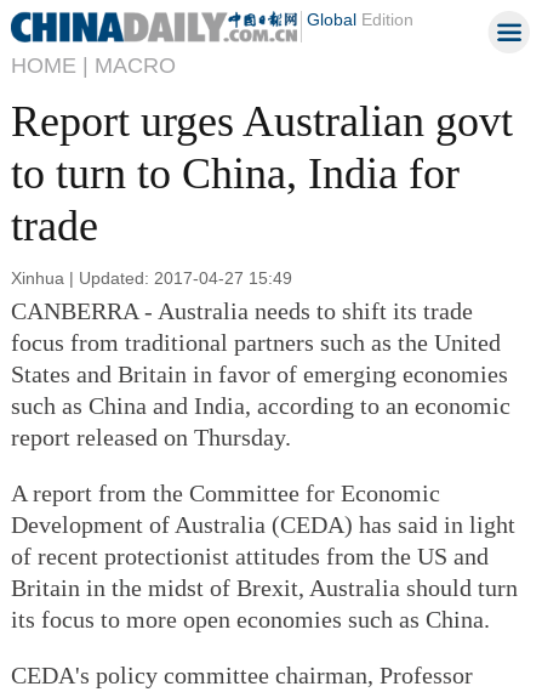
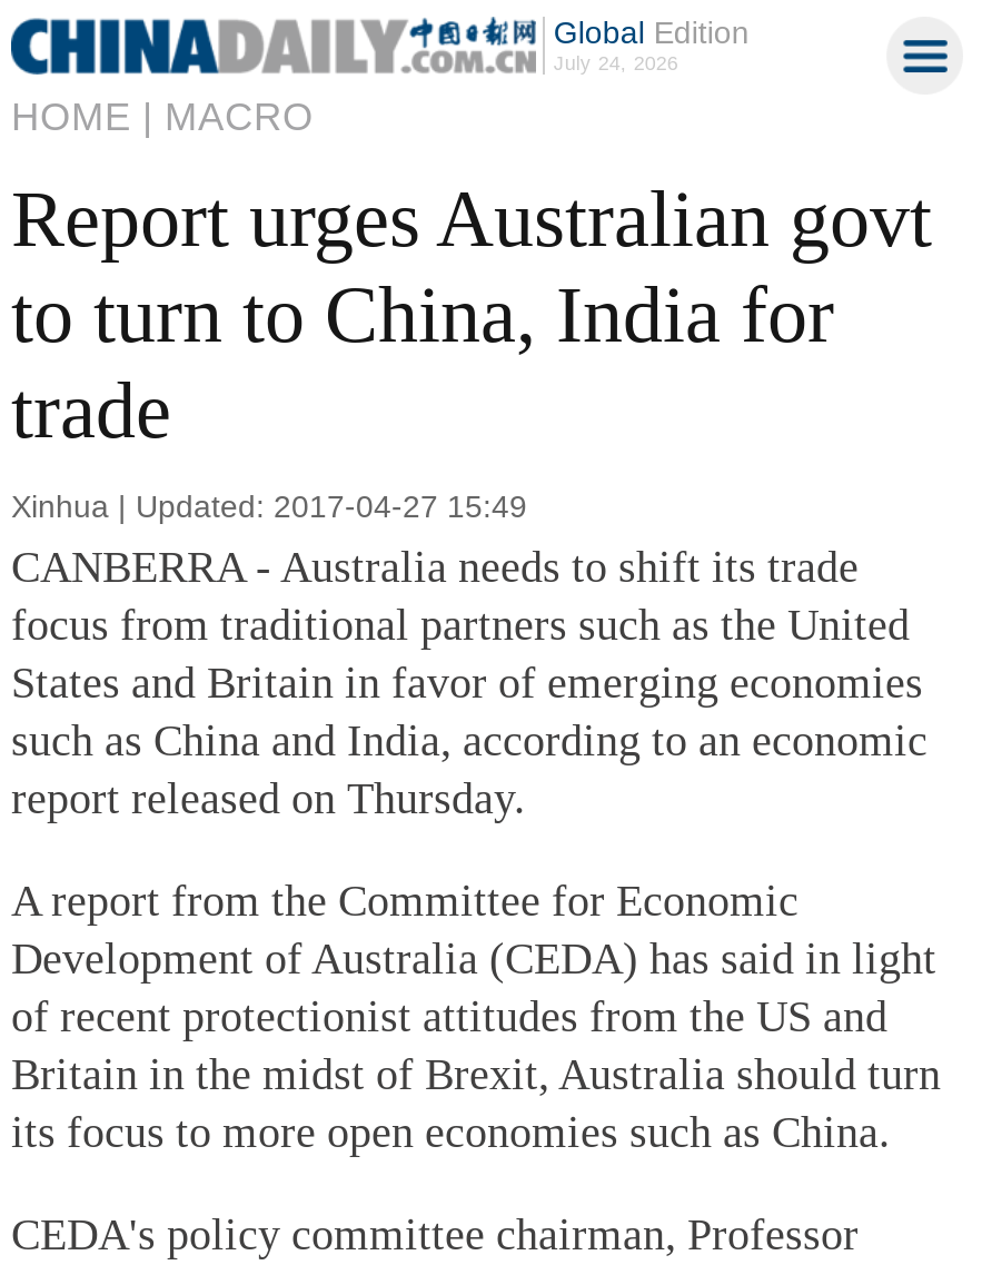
+ July 24, 2026
